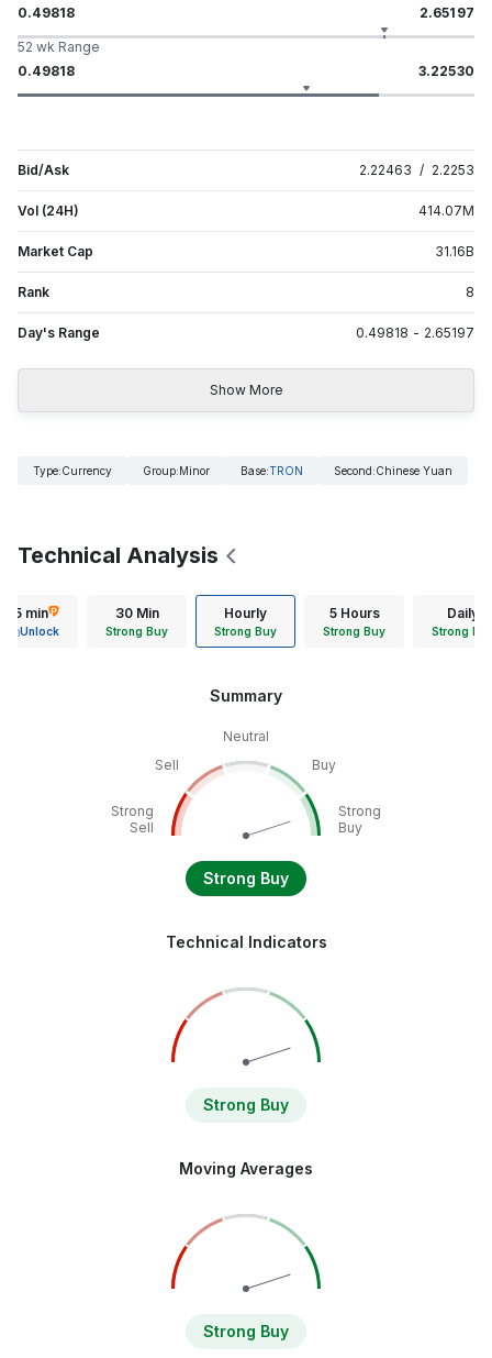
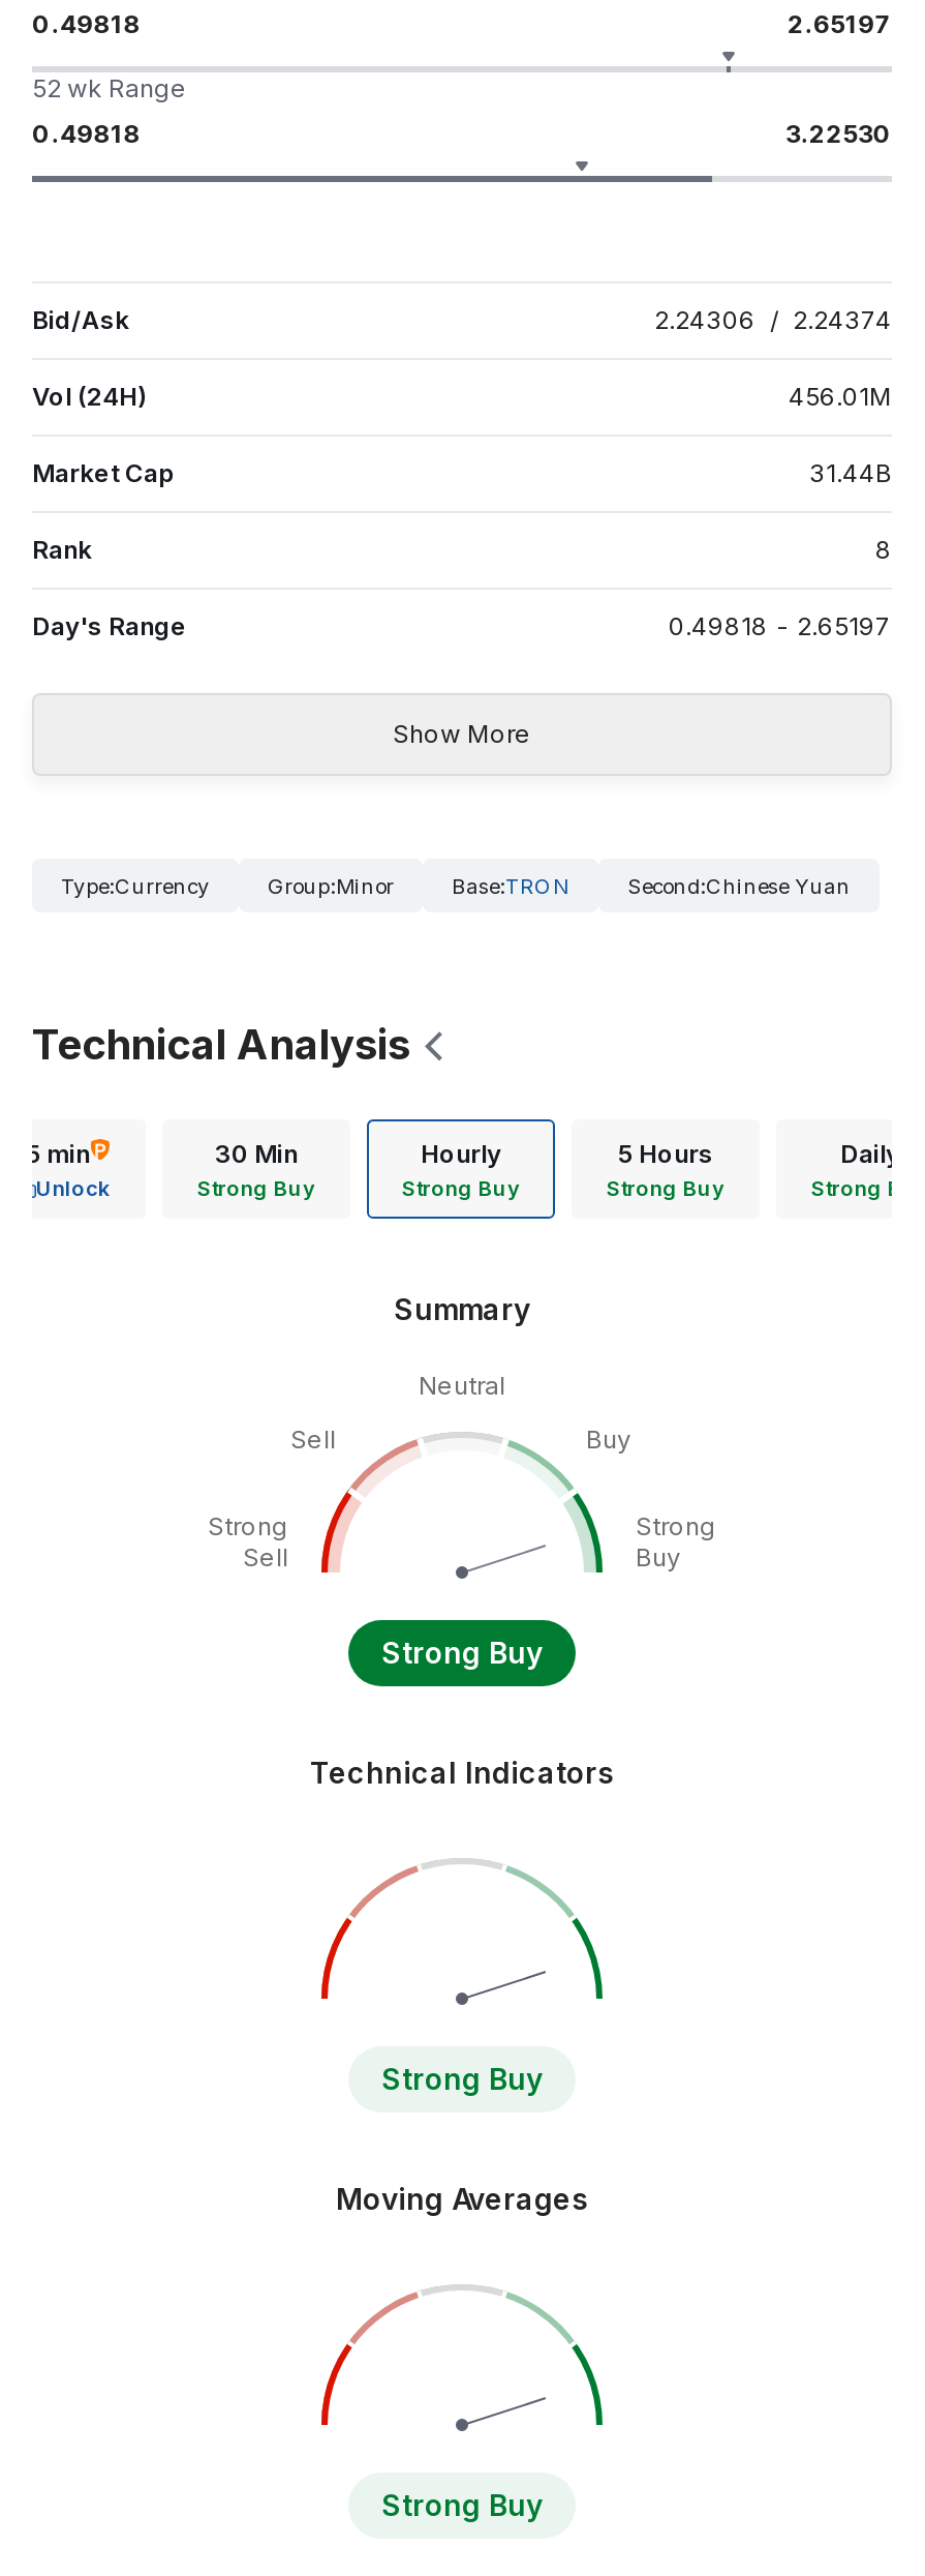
- 2.22463 / 2.2253
+ 2.24306 / 2.24374

- 414.07M
+ 456.01M

- 31.16B
+ 31.44B
